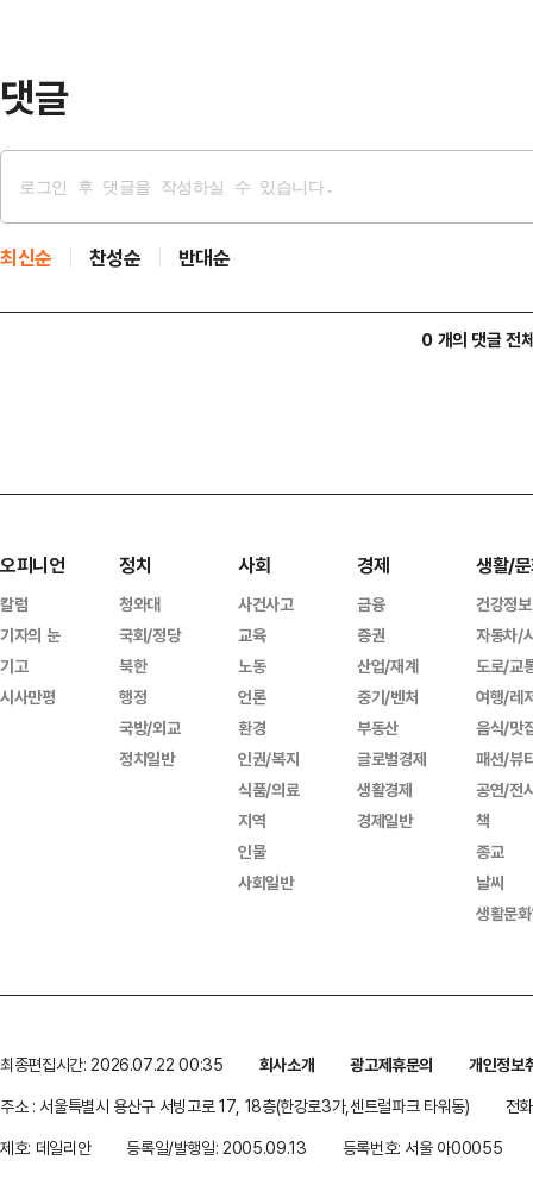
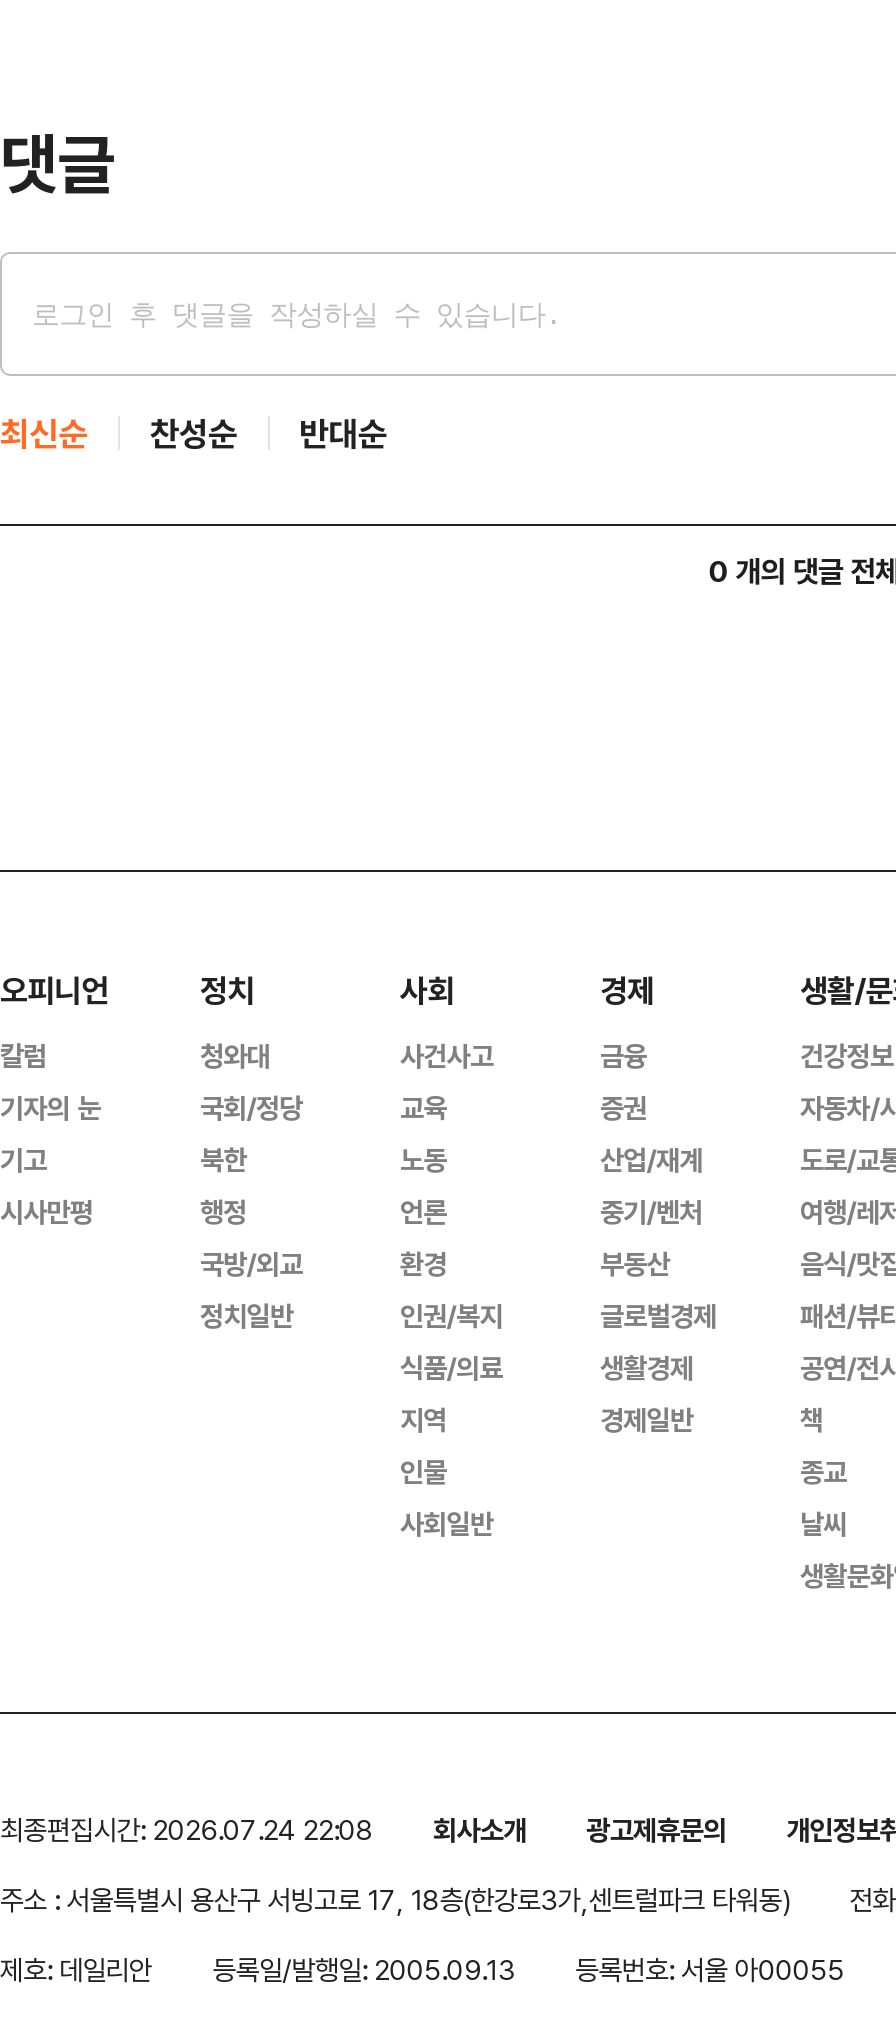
- 최종편집시간: 2026.07.22 00:35
+ 최종편집시간: 2026.07.24 22:08
